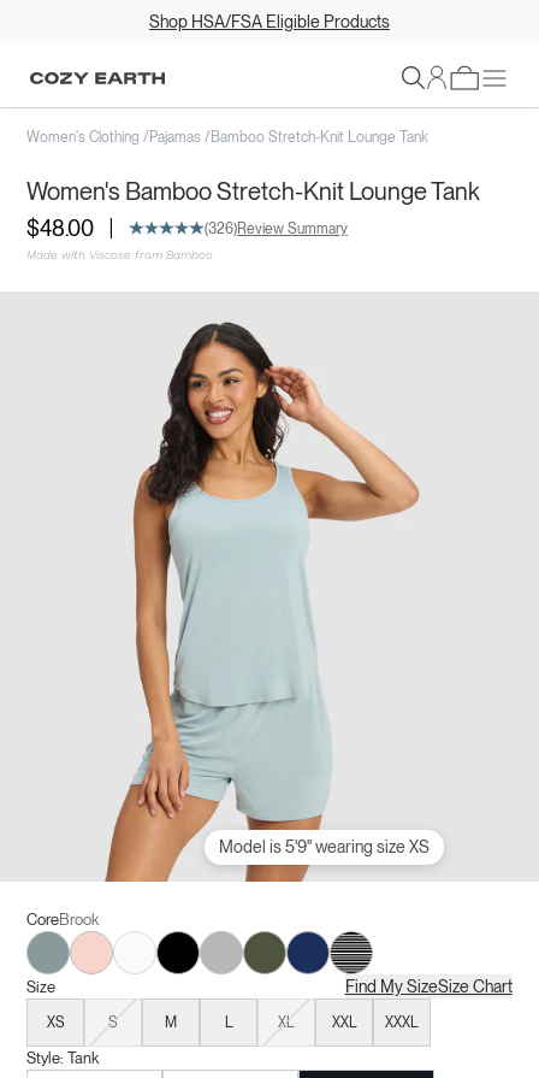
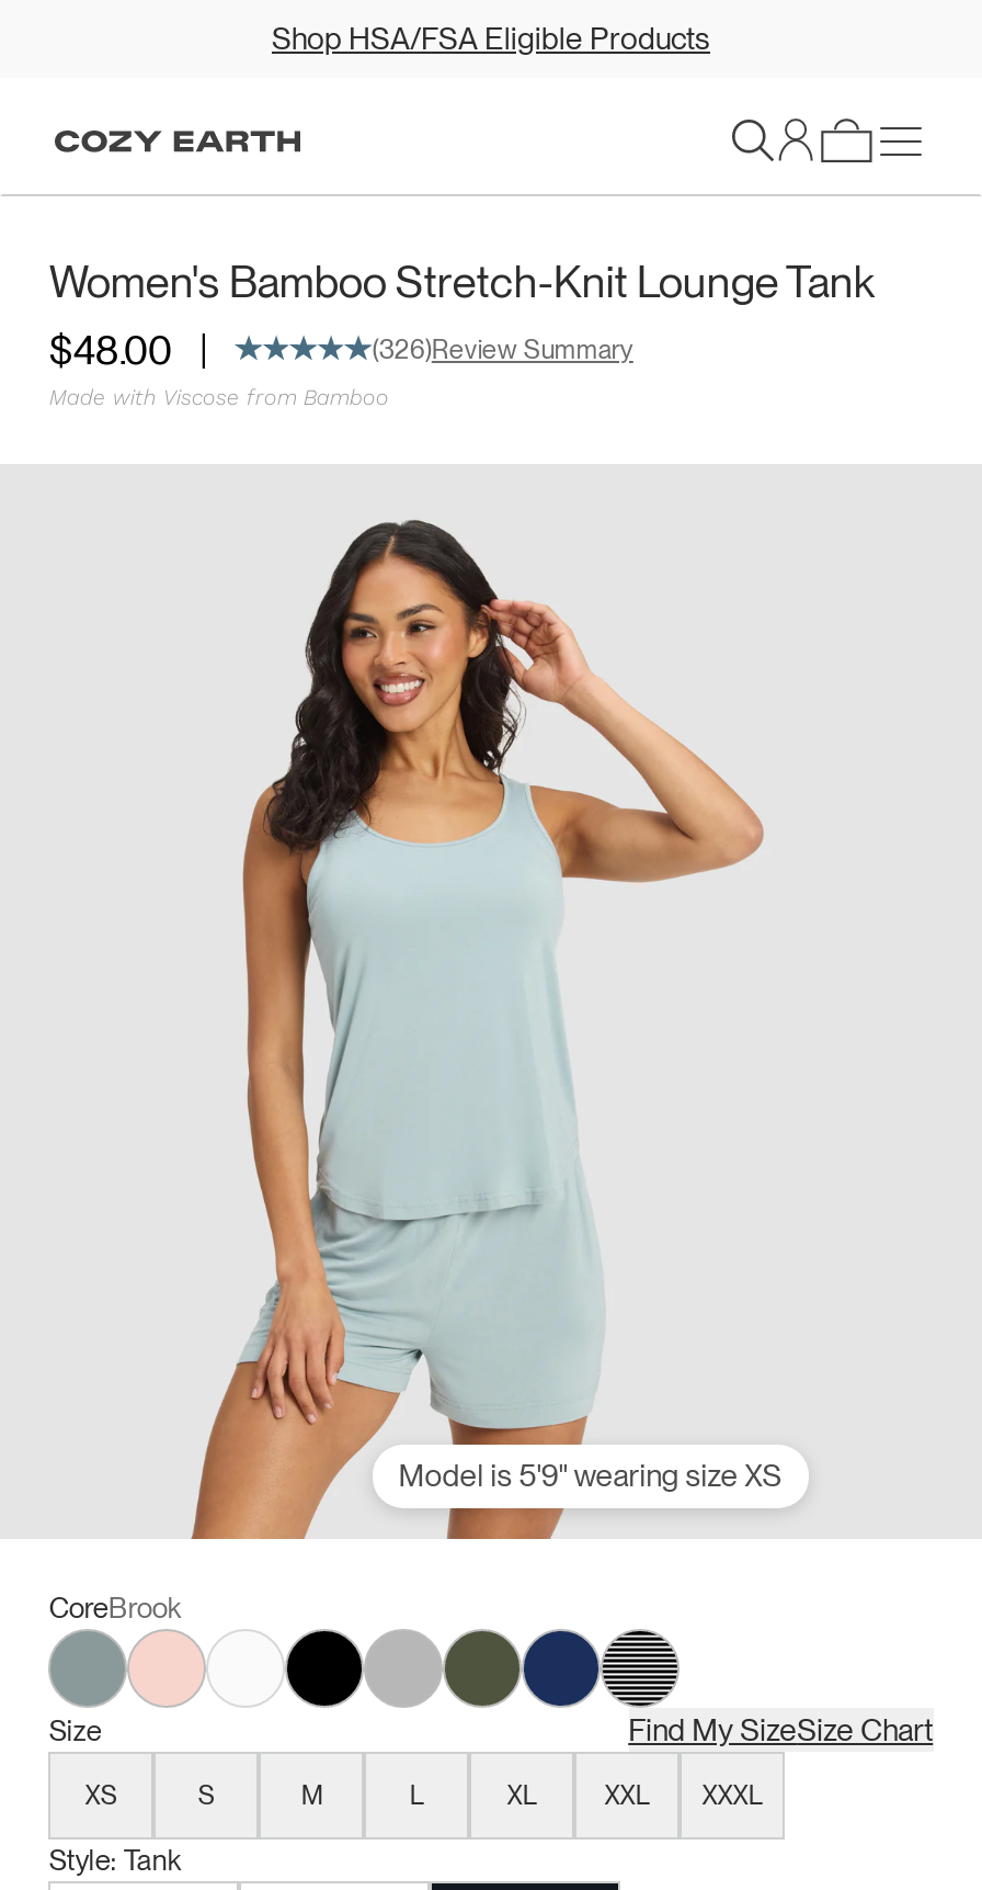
- Women's Clothing /Pajamas /Bamboo Stretch-Knit Lounge Tank
